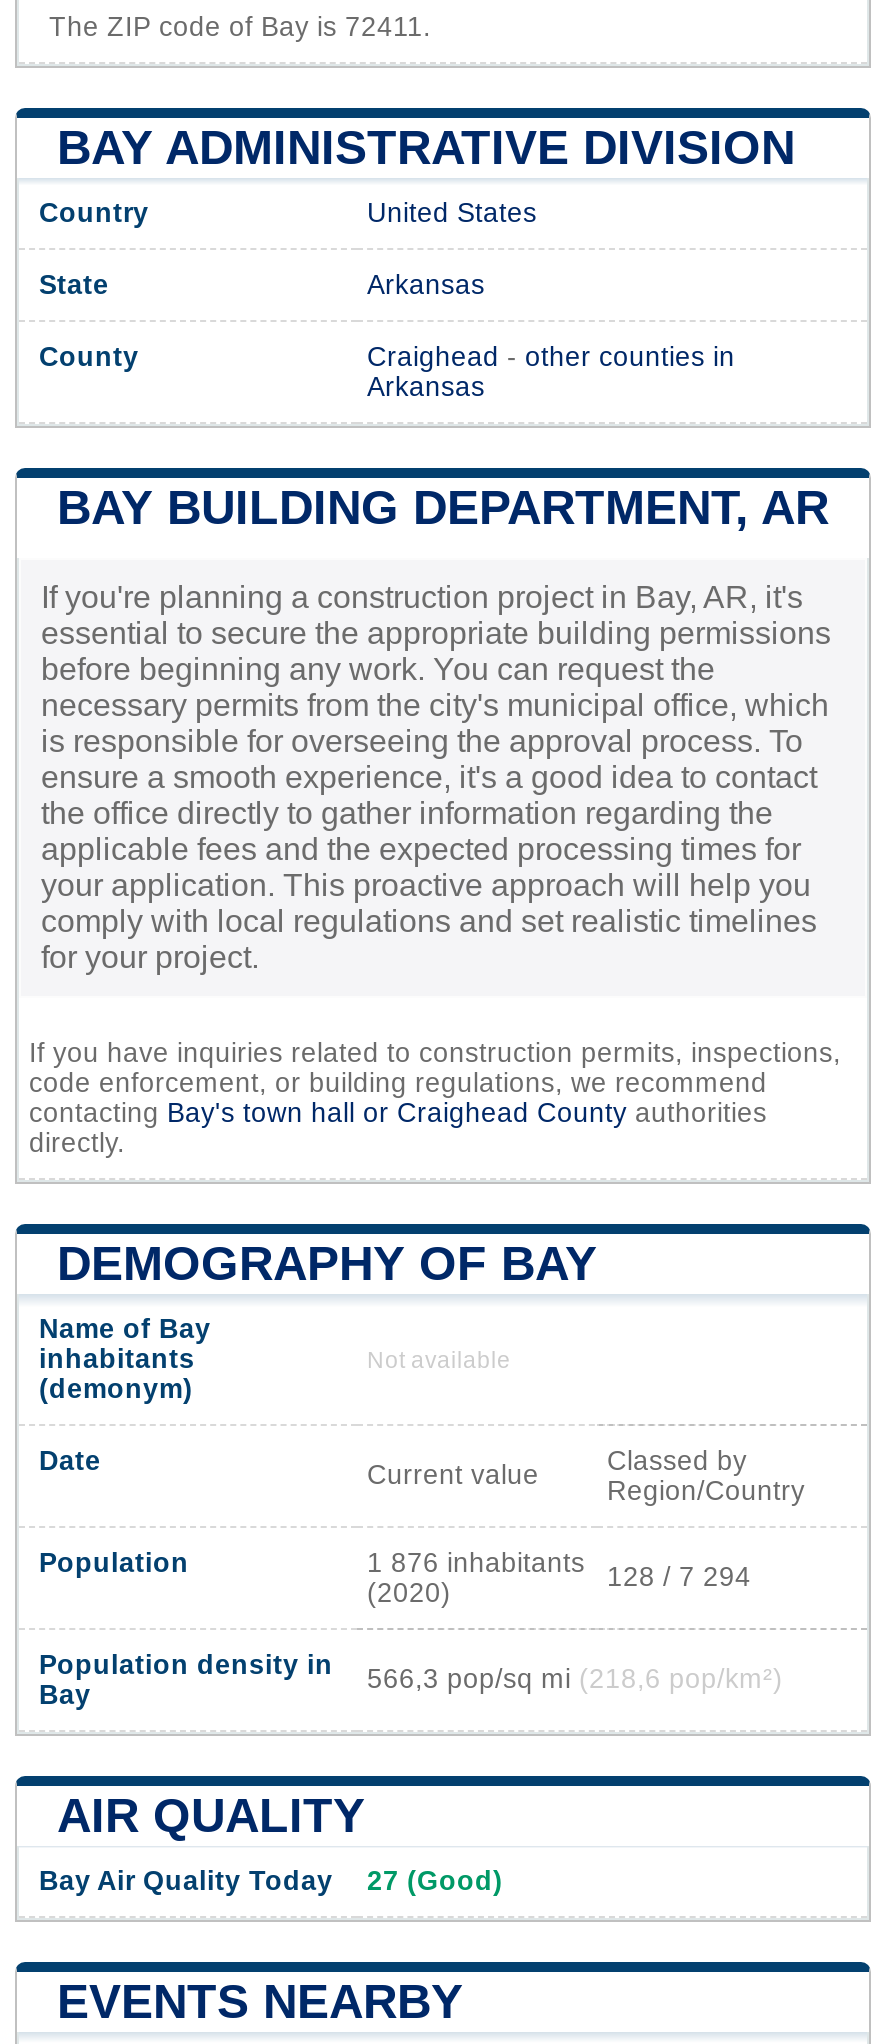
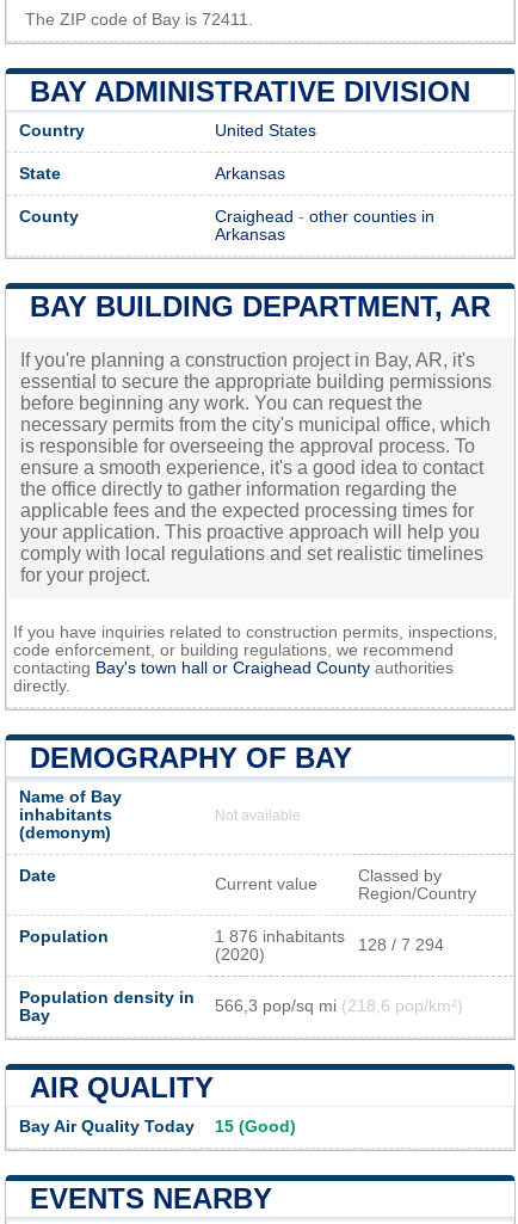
- Bay Air Quality Today 27 (Good)
+ Bay Air Quality Today 15 (Good)
